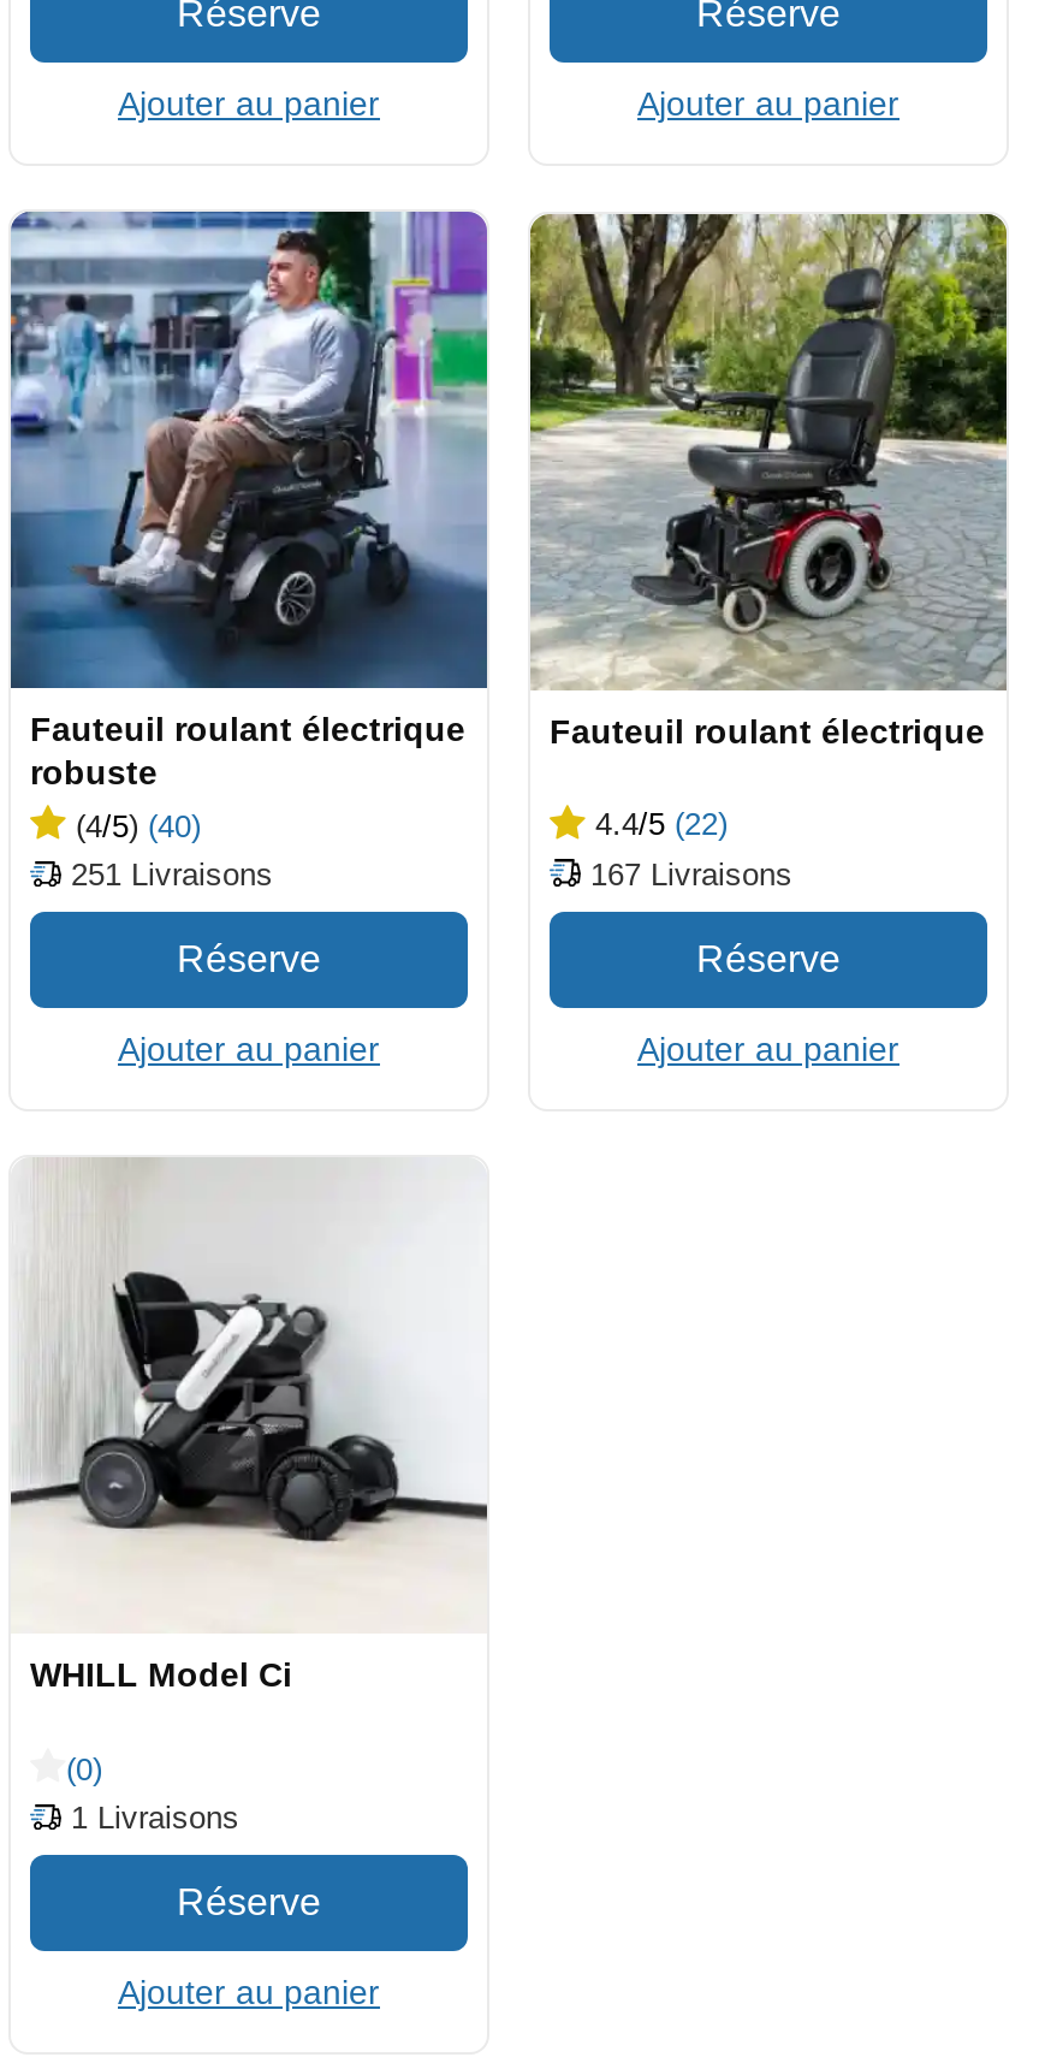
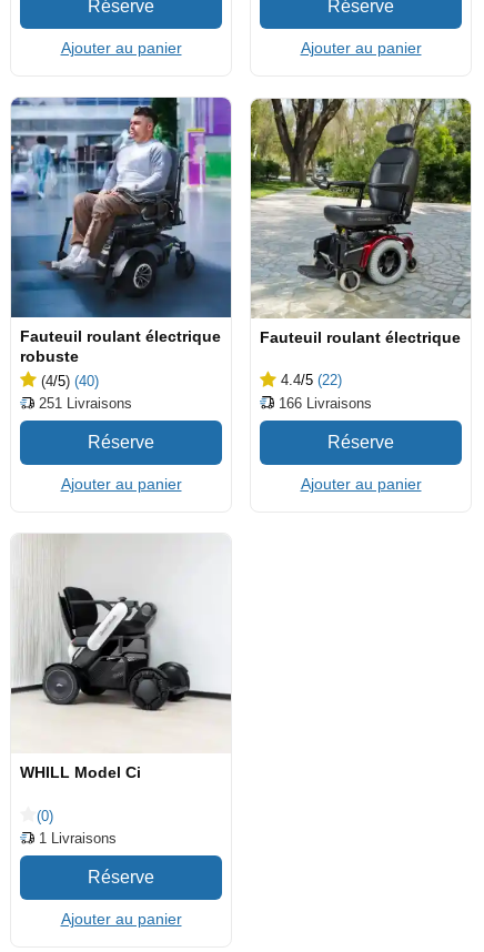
- 167 Livraisons
+ 166 Livraisons
